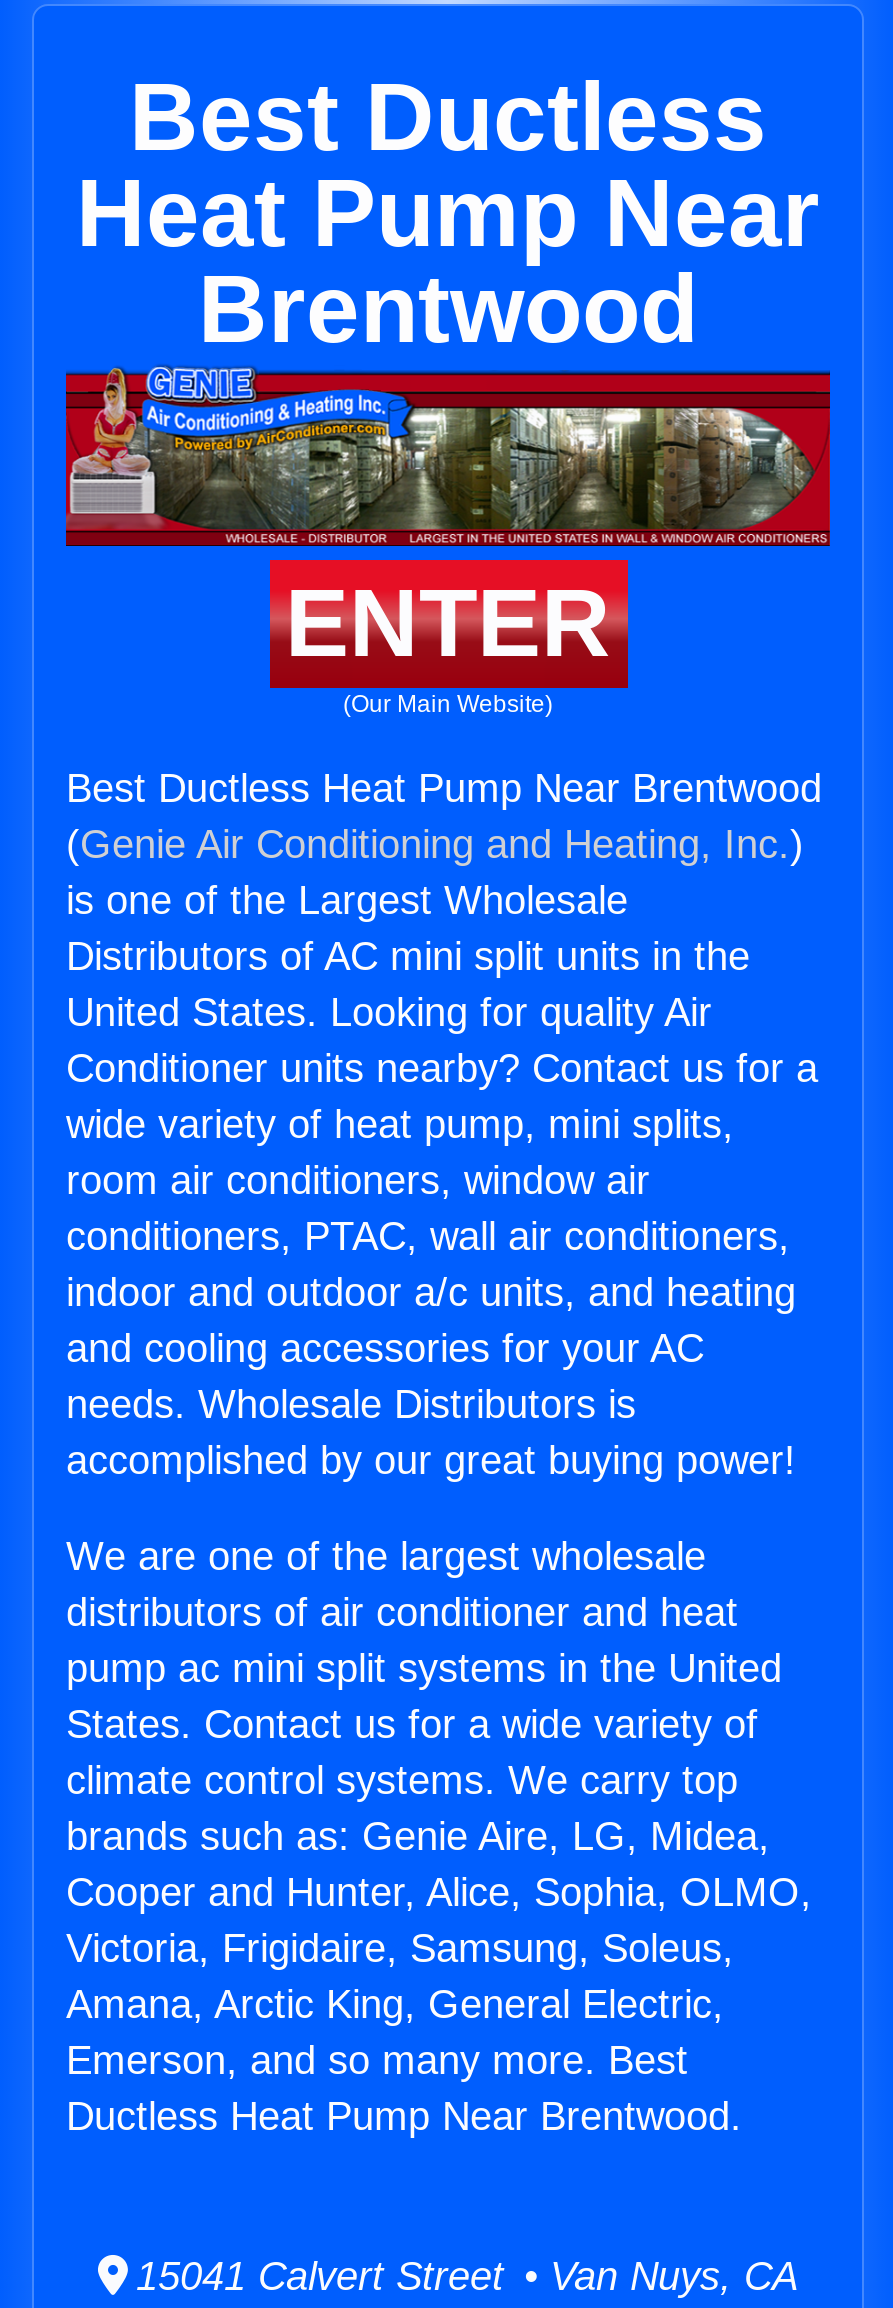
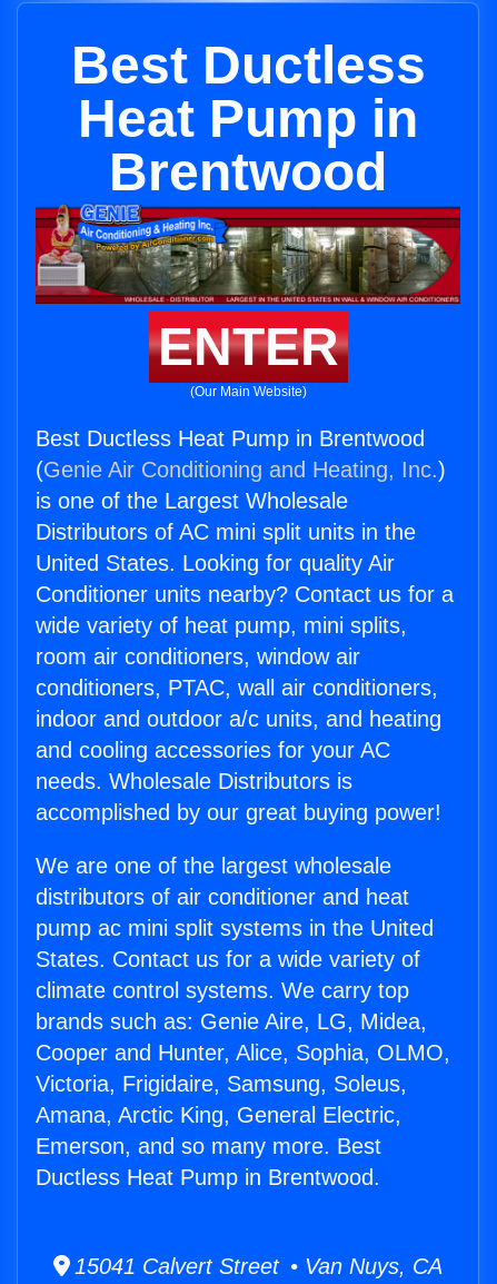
- Heat Pump Near
+ Heat Pump in

- Best Ductless Heat Pump Near Brentwood
+ Best Ductless Heat Pump in Brentwood

- Ductless Heat Pump Near Brentwood.
+ Ductless Heat Pump in Brentwood.
